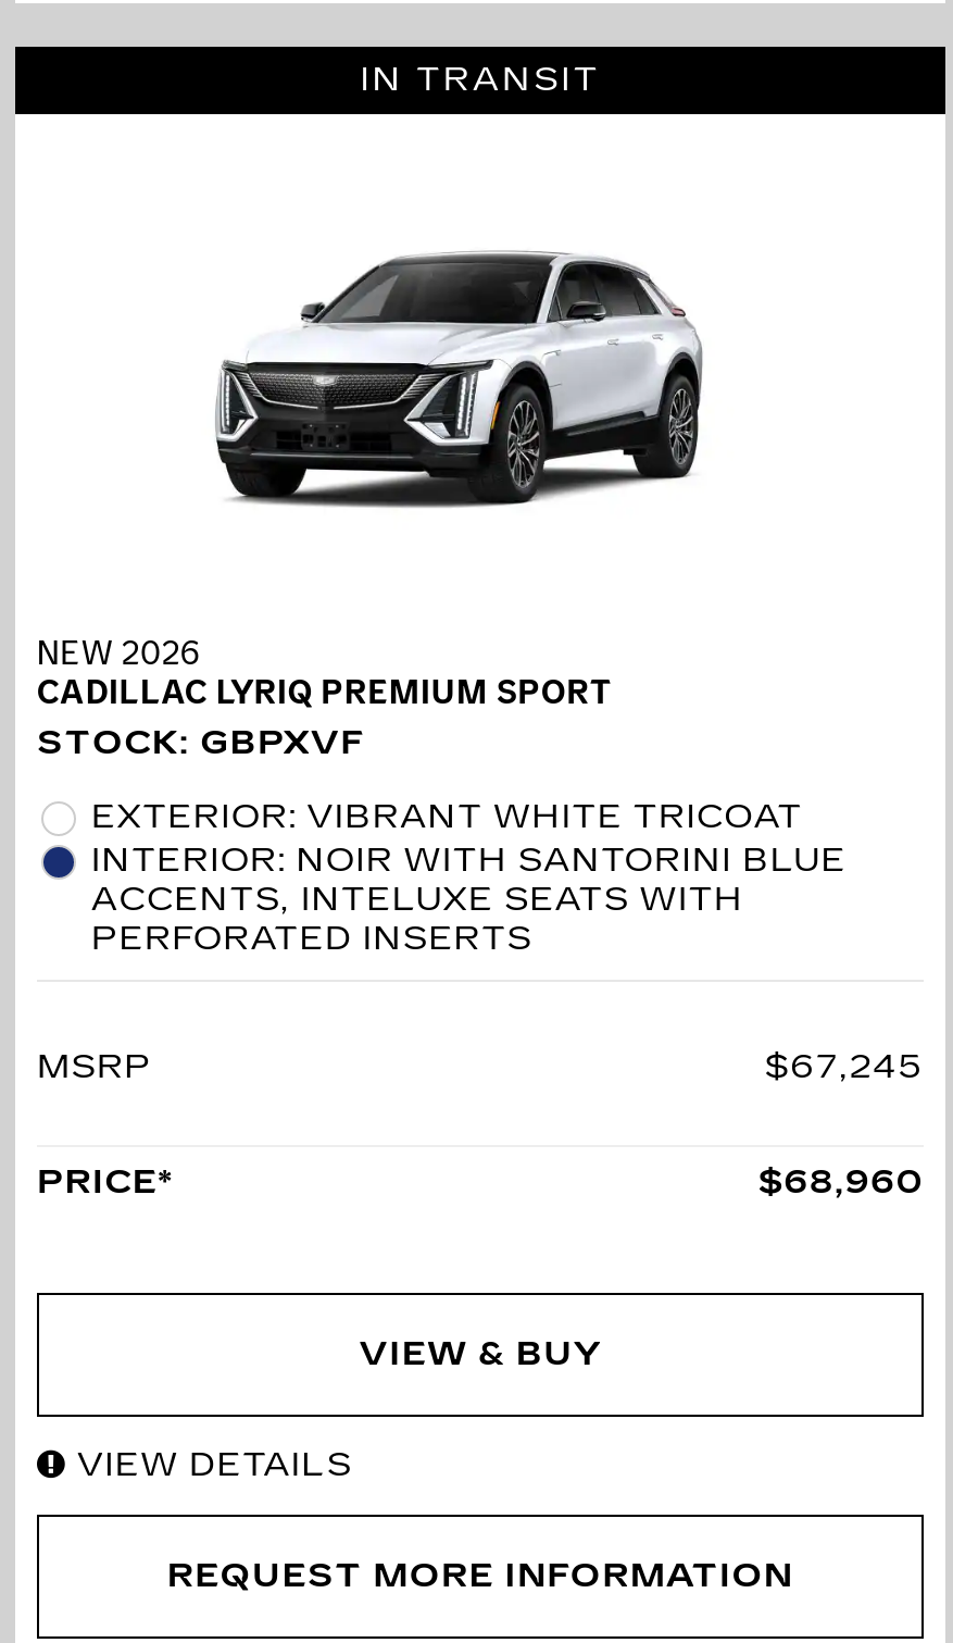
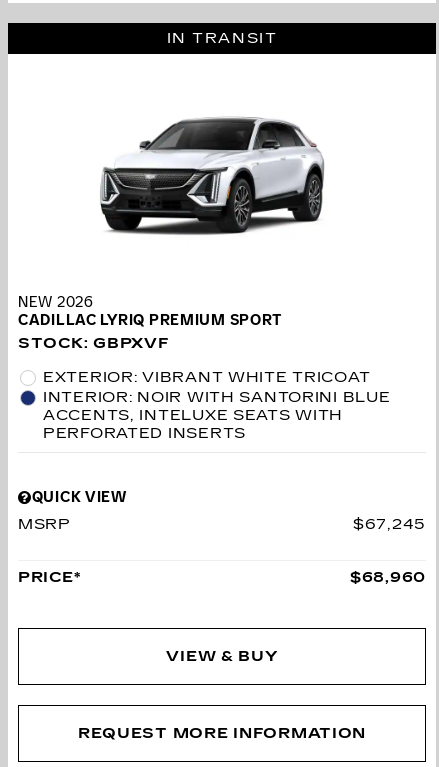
+ QUICK VIEW

moved down: MSRP | $67,245 | PRICE* | $68,960 | VIEW & BUY

- VIEW DETAILS
